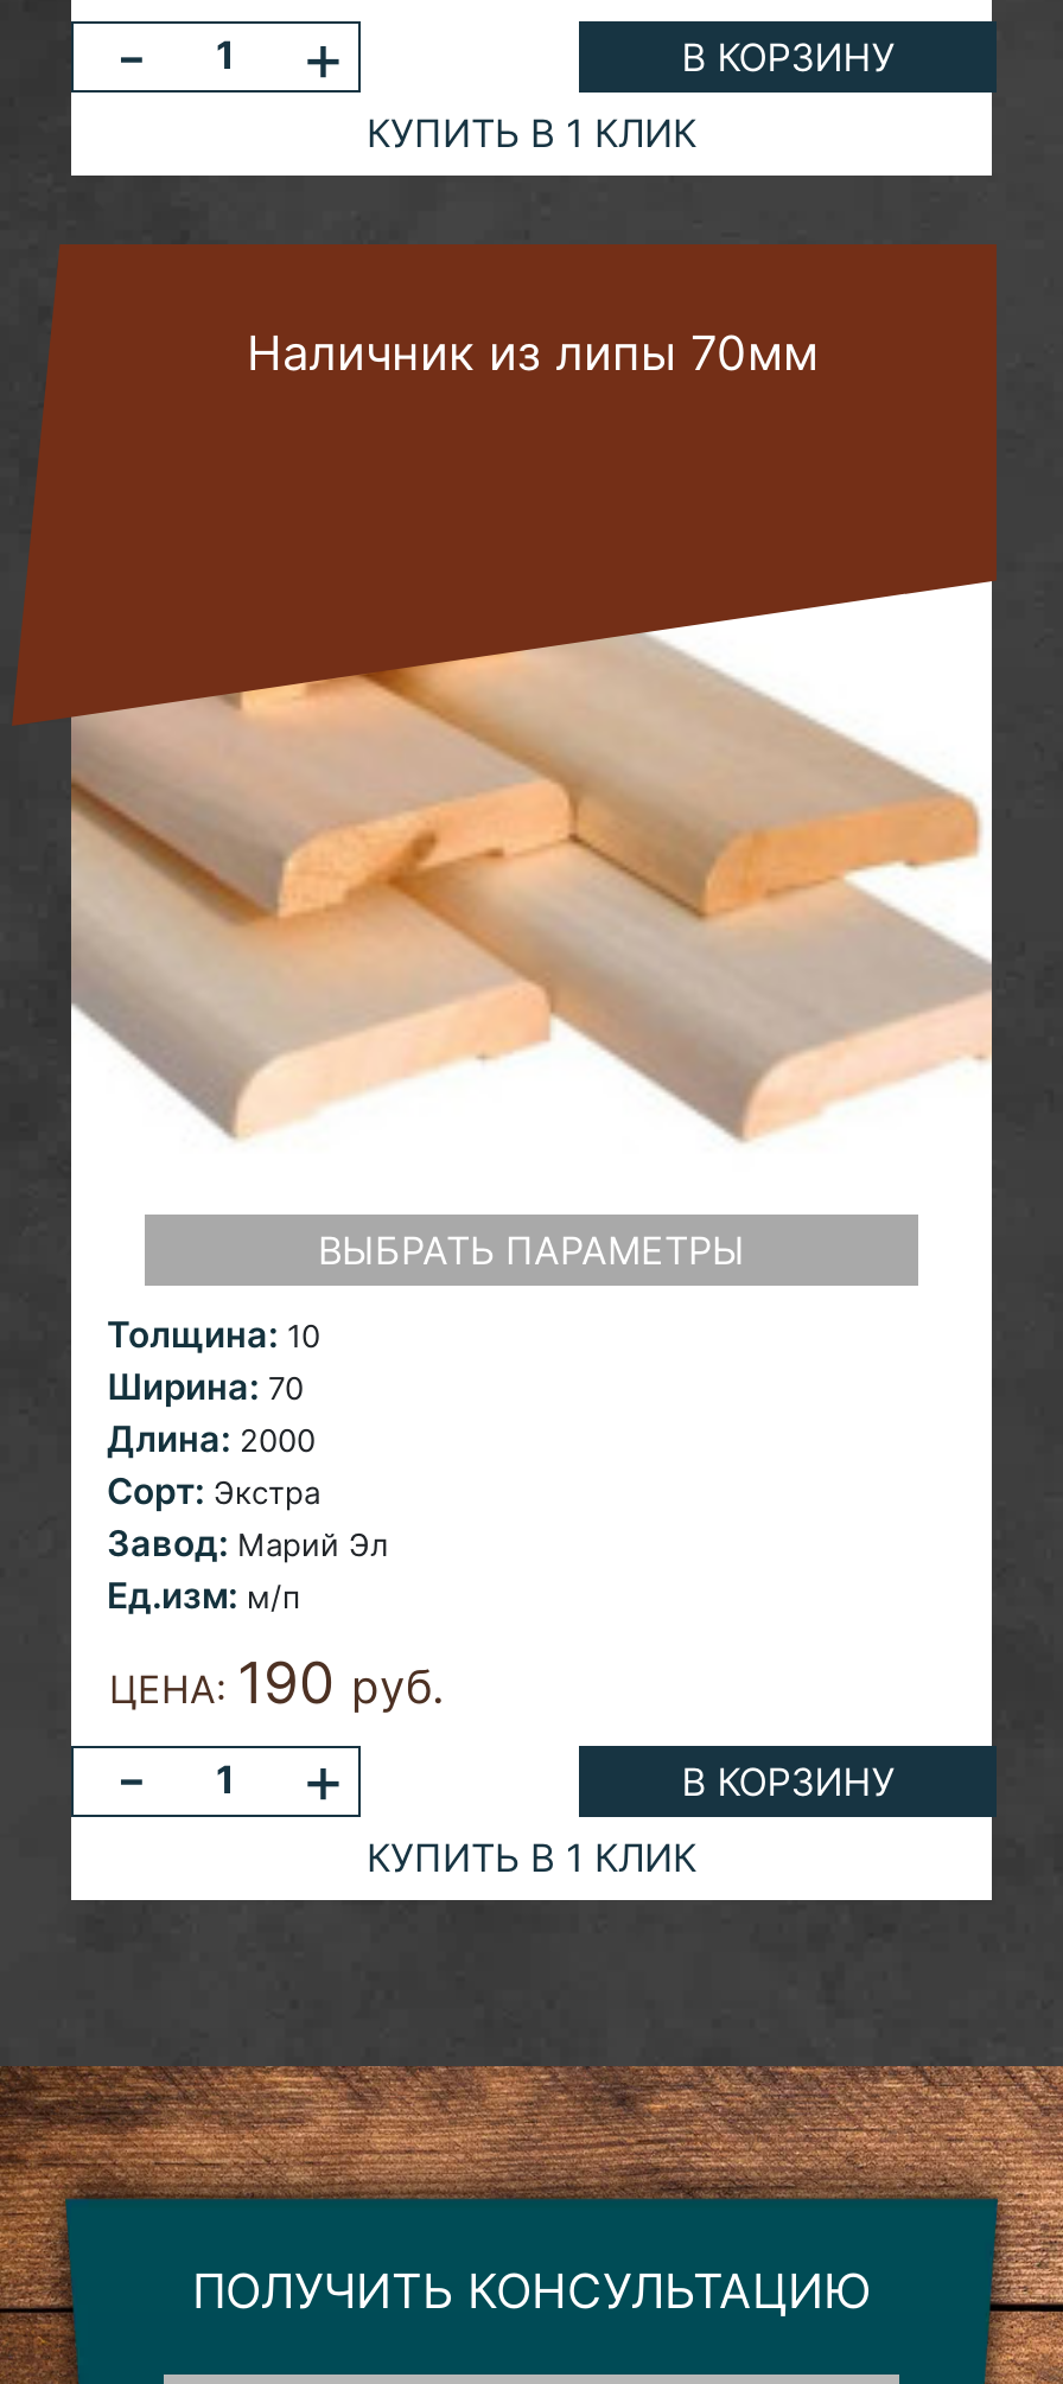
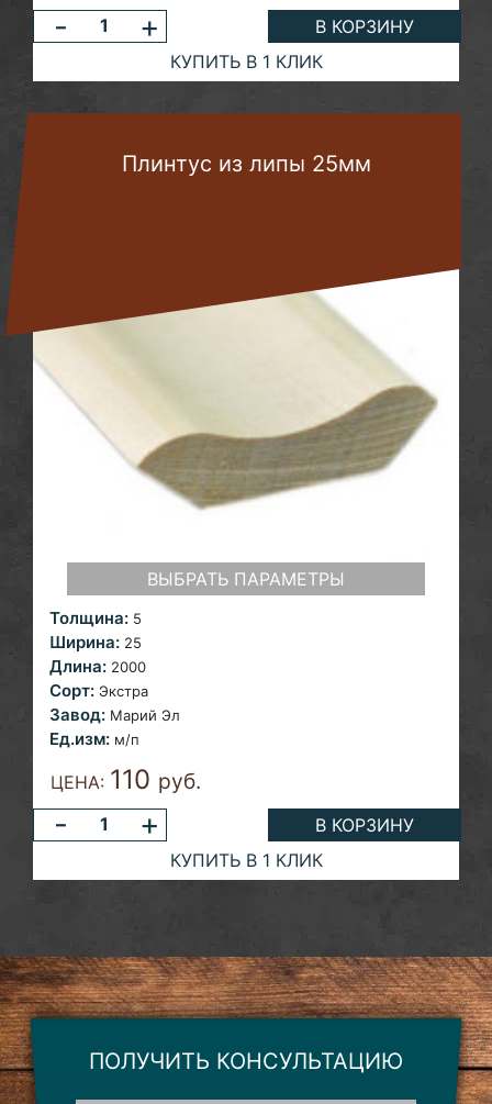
- Наличник из липы 70мм
+ Плинтус из липы 25мм

- [image]
+ [image]

- Толщина: 10
+ Толщина: 5

- Ширина: 70
+ Ширина: 25

- ЦЕНА: 190 руб.
+ ЦЕНА: 110 руб.
